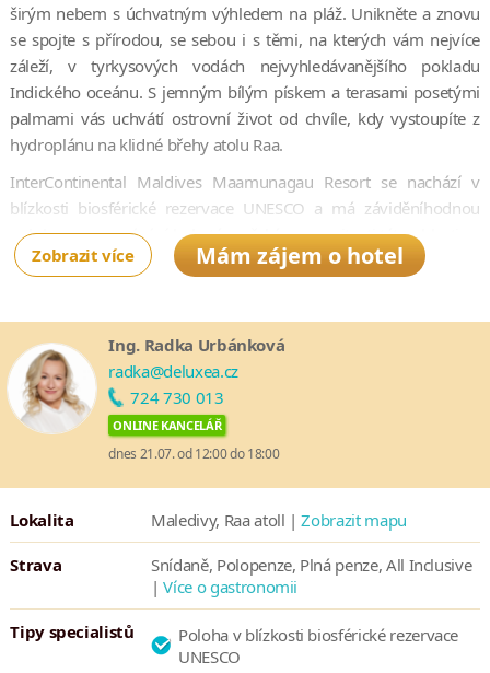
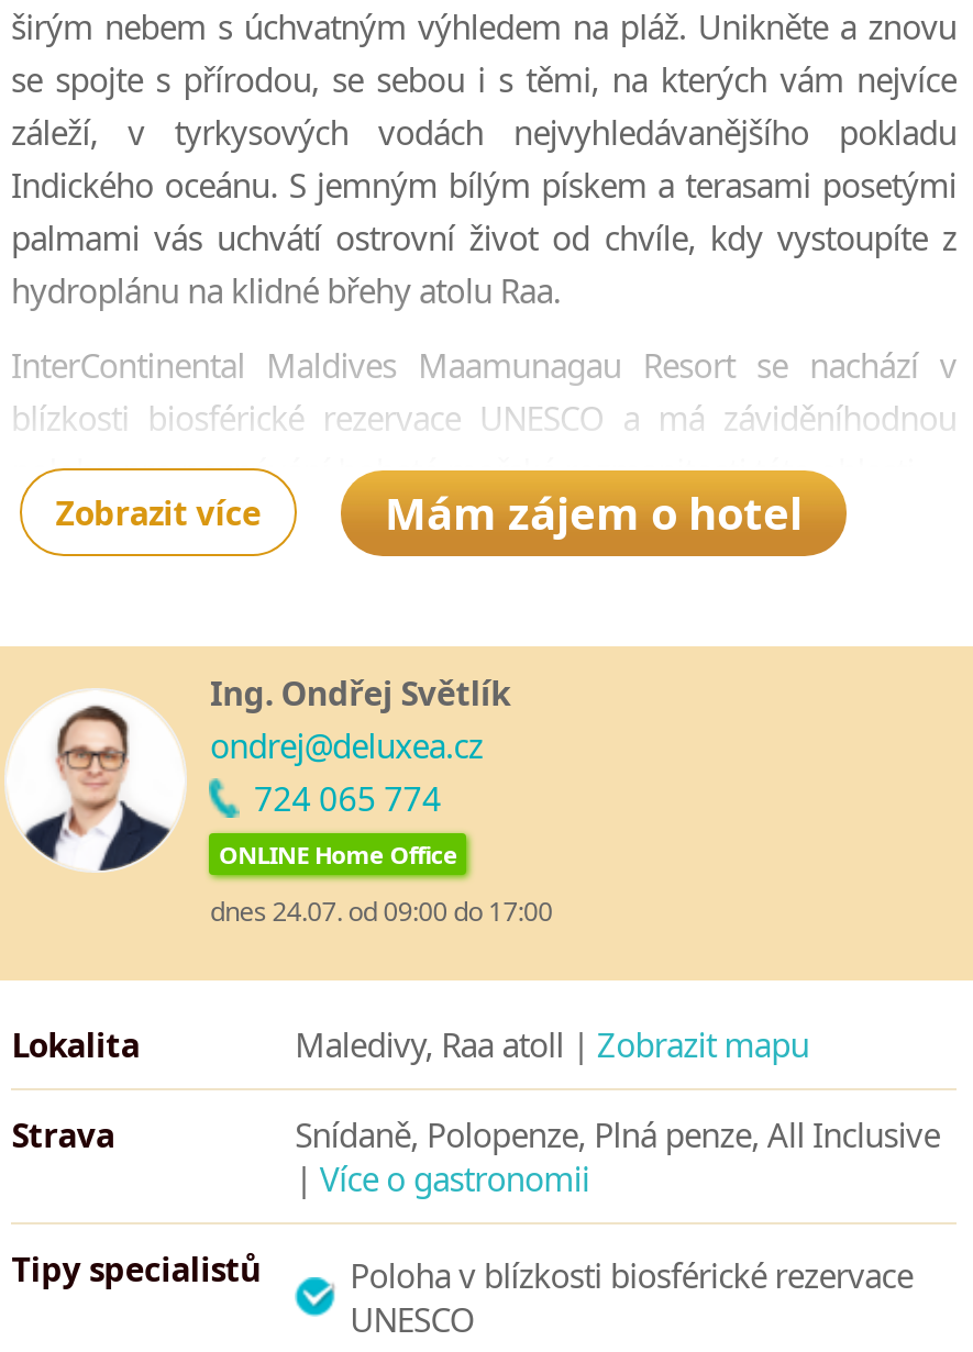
- [image]
- Ing. Radka Urbánková
- radka@deluxea.cz
- 724 730 013
- ONLINE KANCELÁŘ
+ [image]
+ Ing. Ondřej Světlík
+ ondrej@deluxea.cz
+ 724 065 774
+ ONLINE Home Office

- dnes 21.07. od 12:00 do 18:00
+ dnes 24.07. od 09:00 do 17:00
